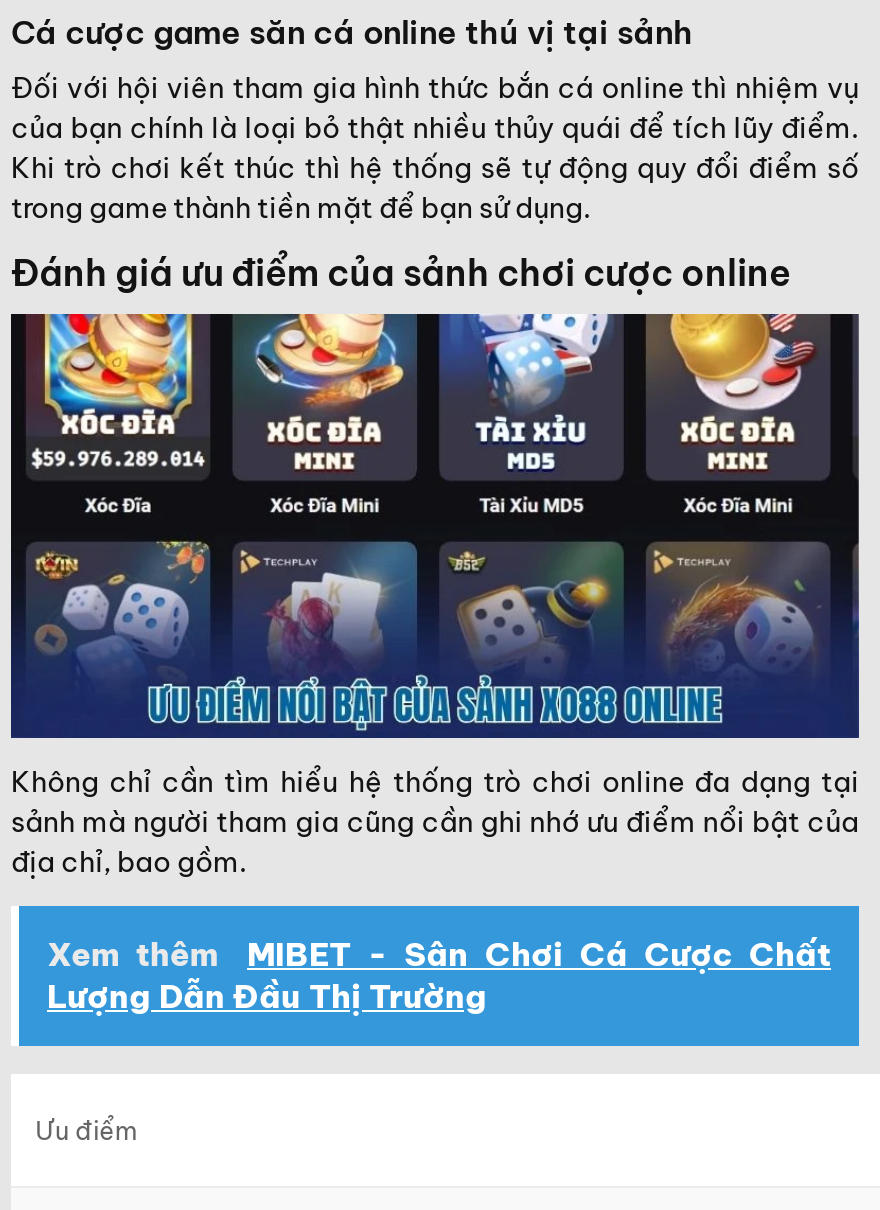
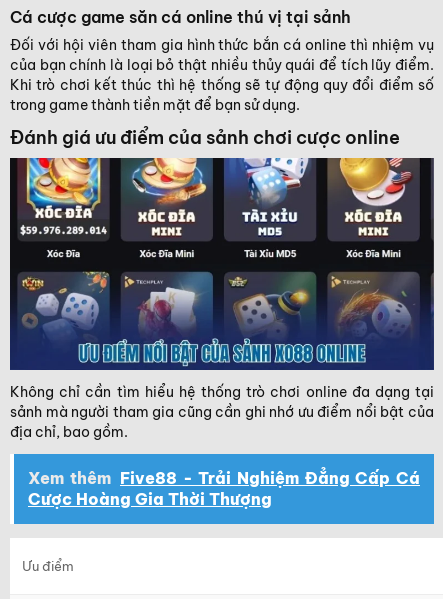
- Xem thêm
- MIBET - Sân Chơi Cá Cược Chất
- Lượng Dẫn Đầu Thị Trường
+ Xem thêm Five88 - Trải Nghiệm Đẳng Cấp Cá
+ Cược Hoàng Gia Thời Thượng
